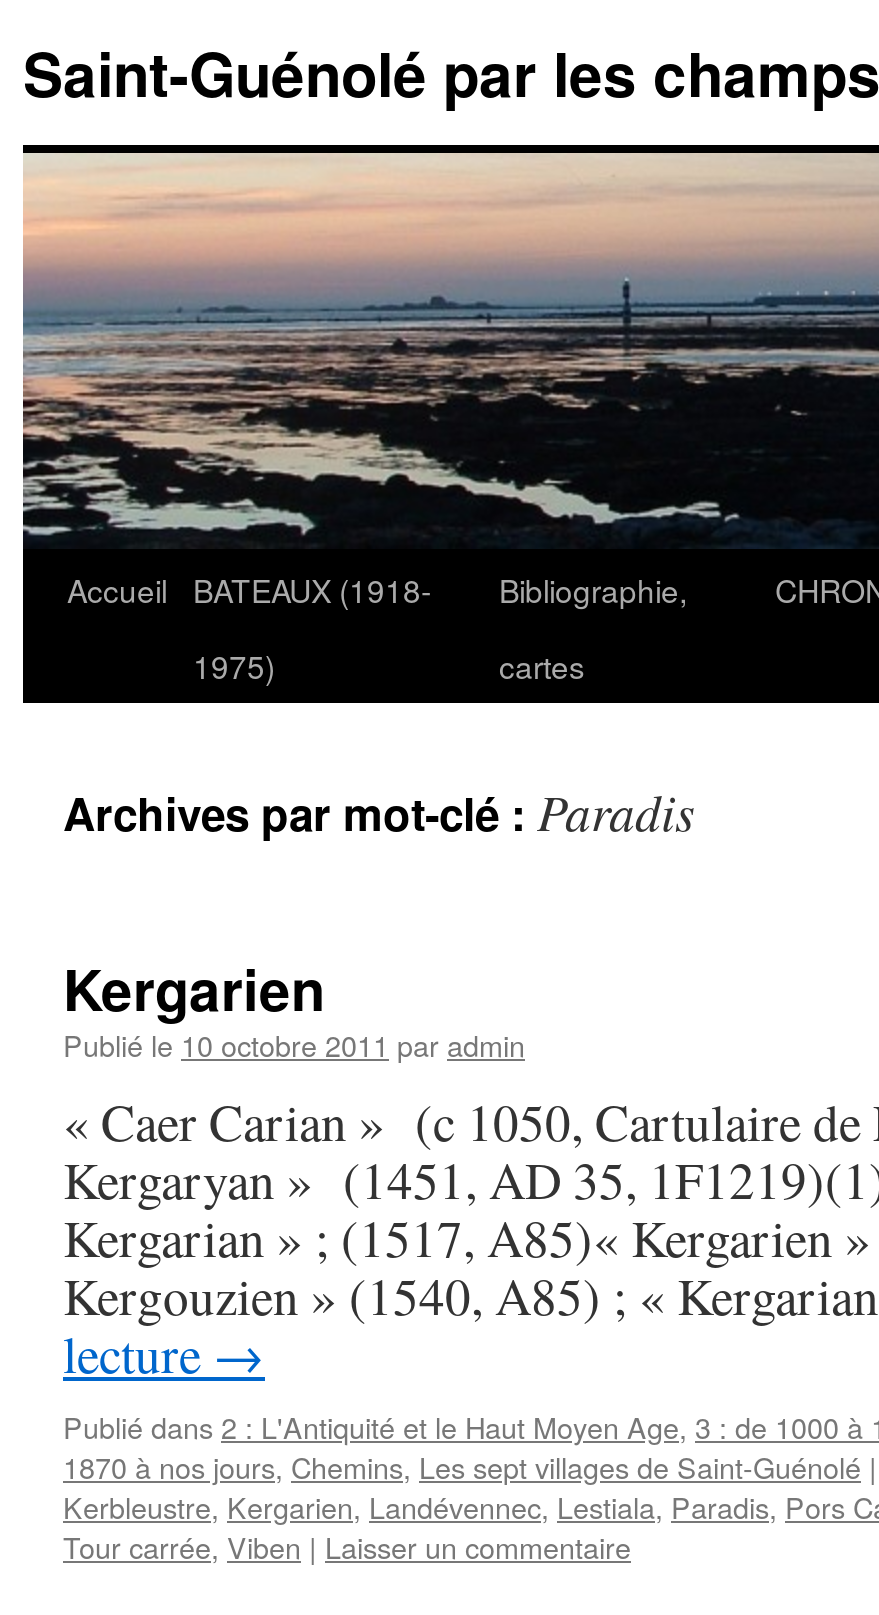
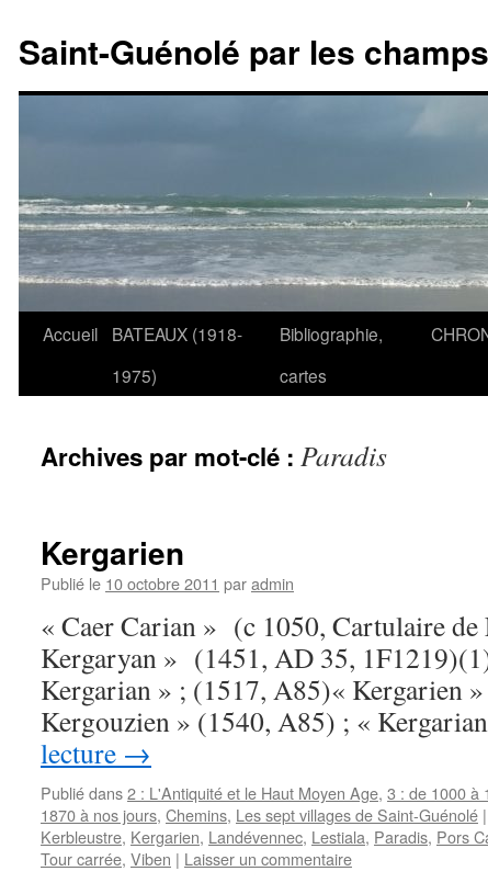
- [image]
+ [image]
